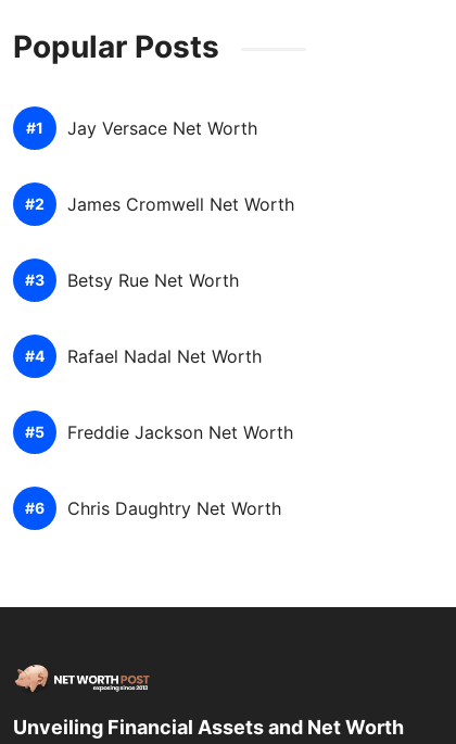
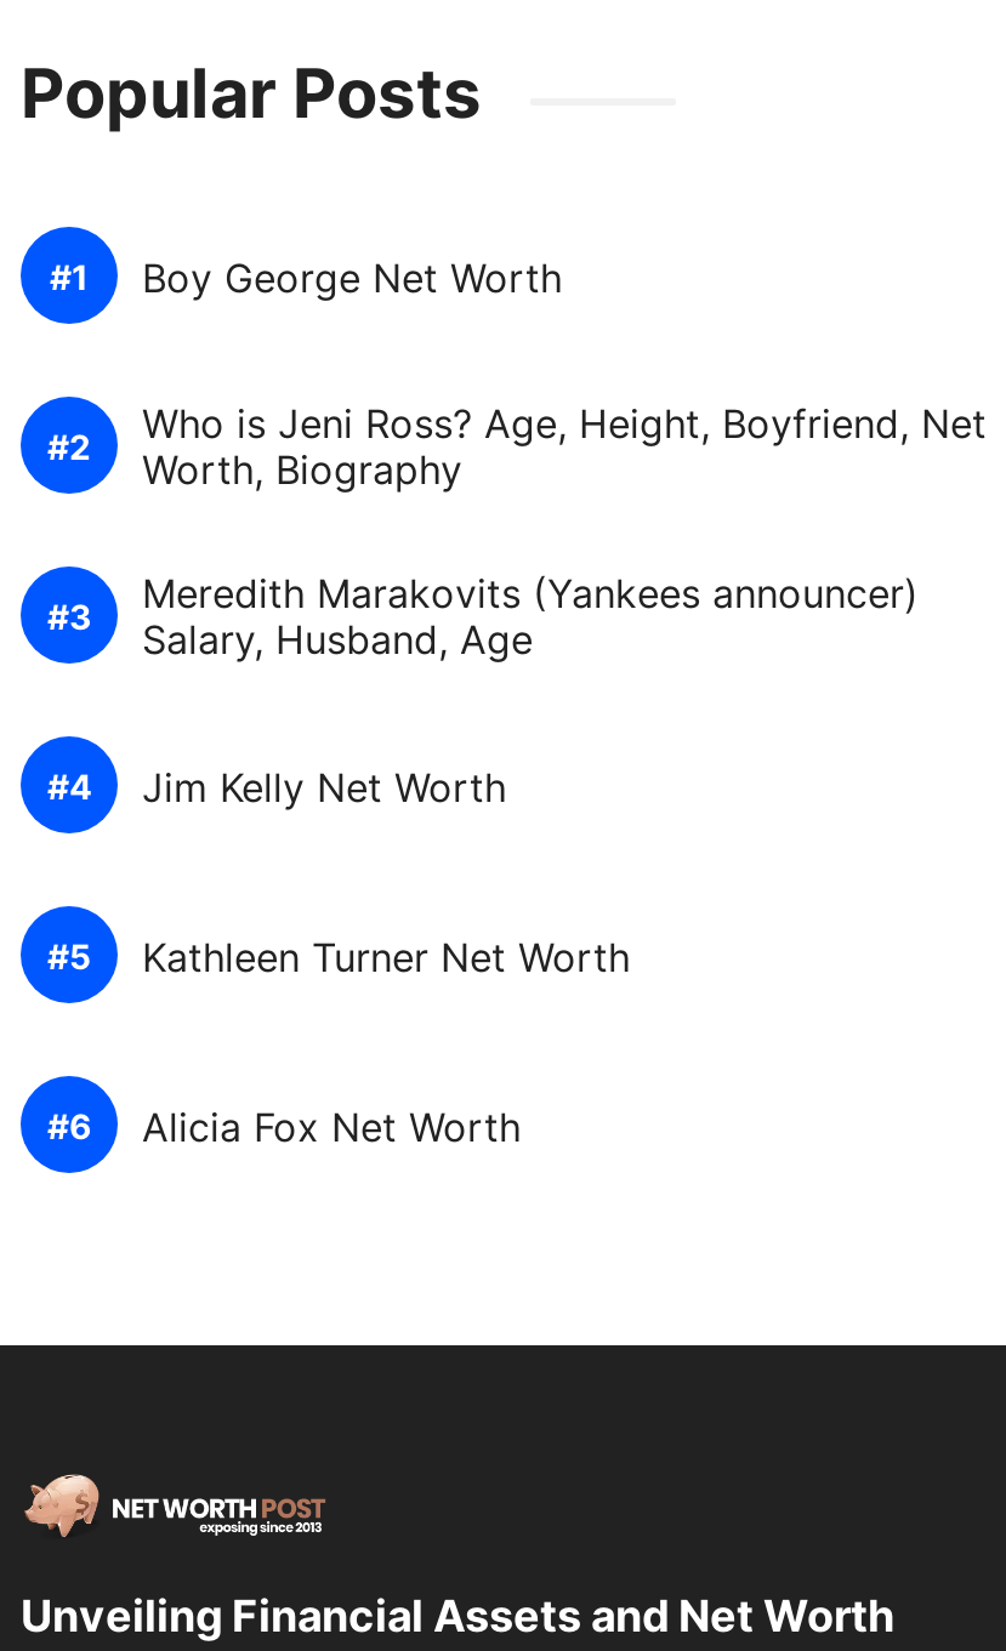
- Jay Versace Net Worth
+ Boy George Net Worth

- James Cromwell Net Worth
+ Who is Jeni Ross? Age, Height, Boyfriend, Net
+ Worth, Biography

- Betsy Rue Net Worth
+ Meredith Marakovits (Yankees announcer)
+ Salary, Husband, Age

- Rafael Nadal Net Worth
+ Jim Kelly Net Worth

- Freddie Jackson Net Worth
+ Kathleen Turner Net Worth

- Chris Daughtry Net Worth
+ Alicia Fox Net Worth
